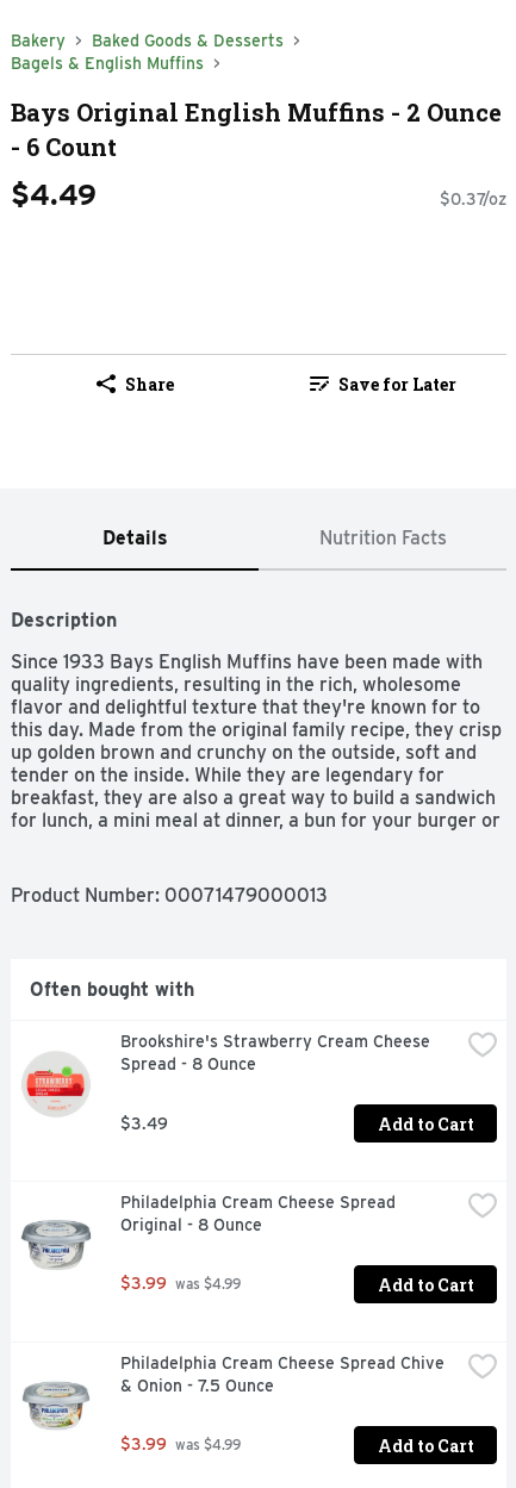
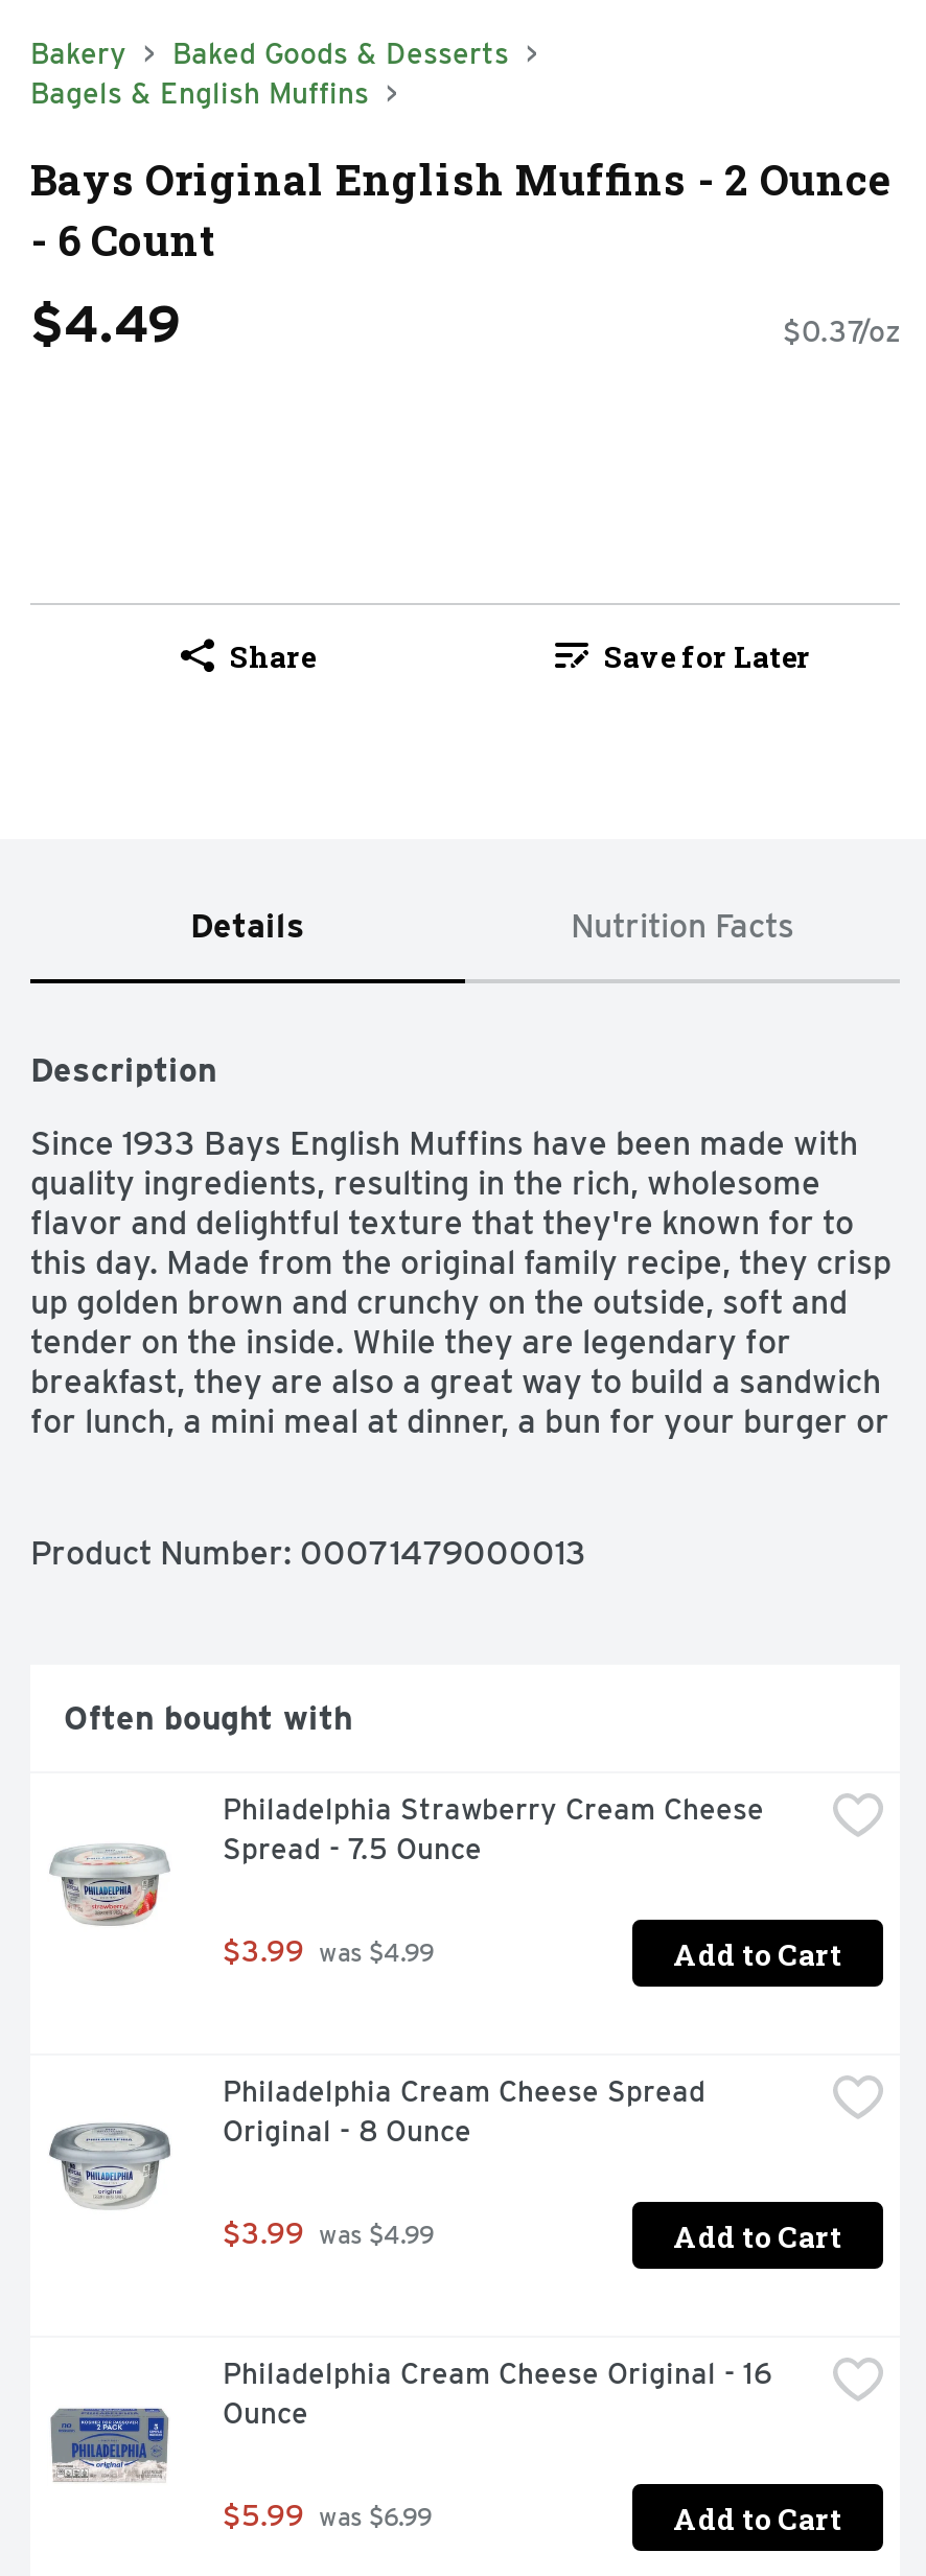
- [image]
- Brookshire's Strawberry Cream Cheese
- Spread - 8 Ounce
+ [image]
+ Philadelphia Strawberry Cream Cheese
+ Spread - 7.5 Ounce

- $3.49
+ $3.99 was $4.99

- [image]
- Philadelphia Cream Cheese Spread Chive
- & Onion - 7.5 Ounce
+ [image]
+ Philadelphia Cream Cheese Original - 16
+ Ounce

- $3.99 was $4.99
+ $5.99 was $6.99
